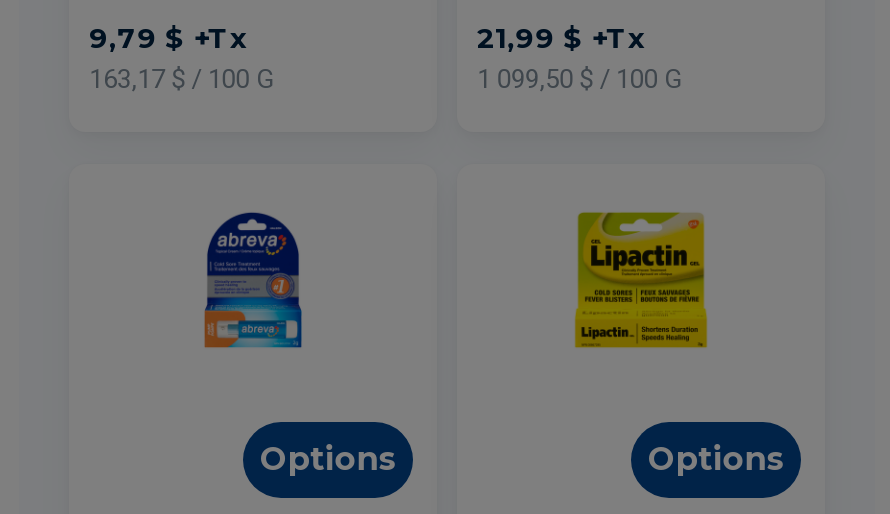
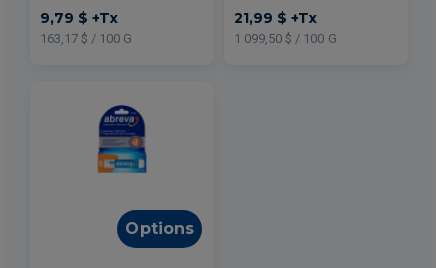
- [image]

- Options
